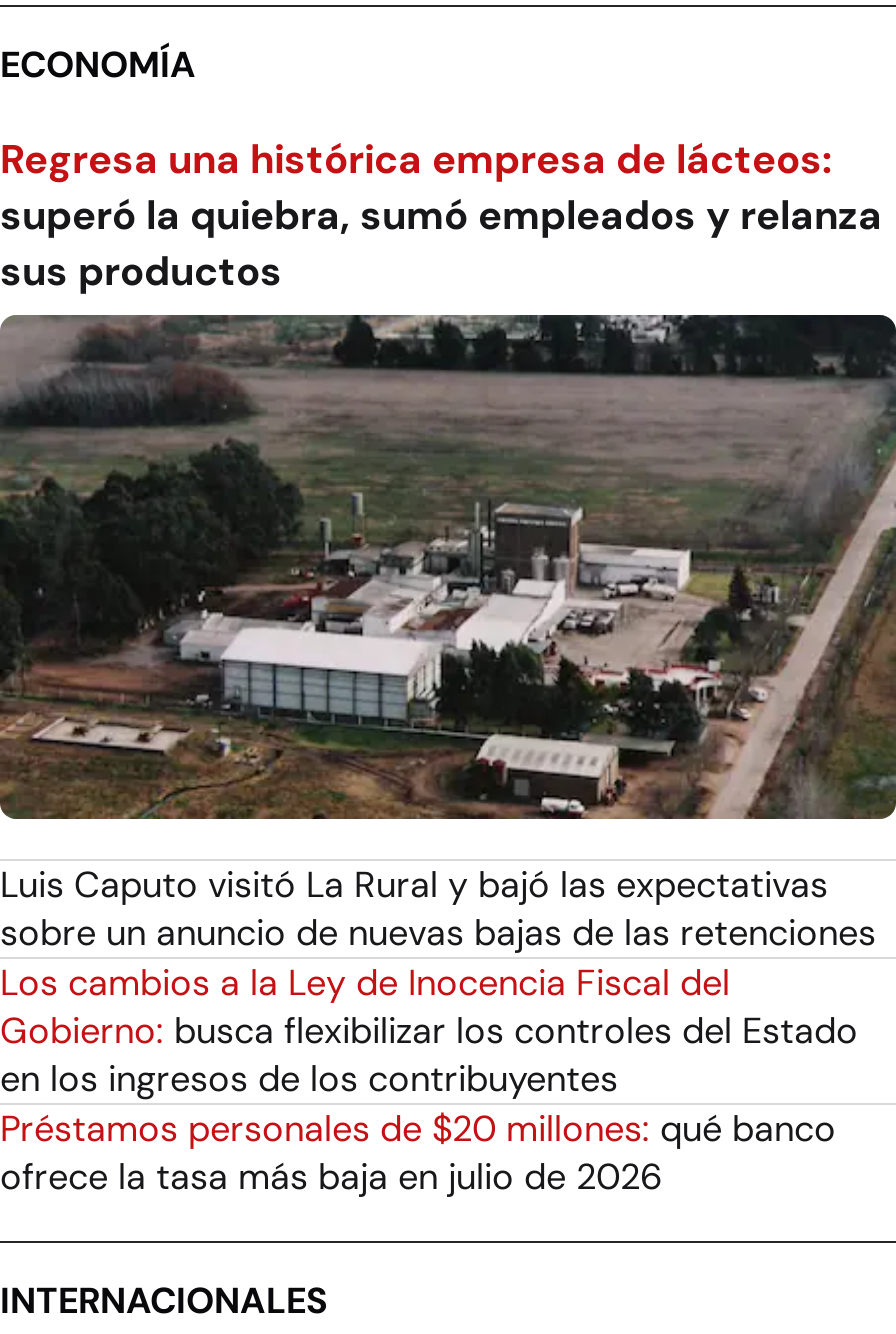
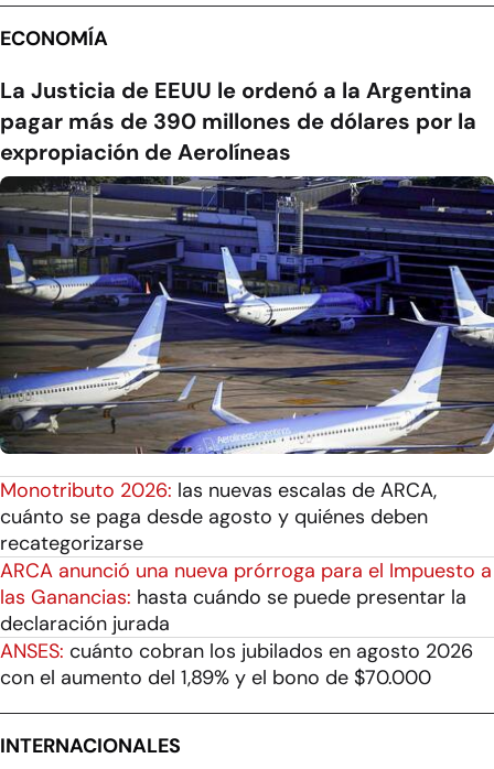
- Regresa una histórica empresa de lácteos:
- superó la quiebra, sumó empleados y relanza
- sus productos
+ La Justicia de EEUU le ordenó a la Argentina
+ pagar más de 390 millones de dólares por la
+ expropiación de Aerolíneas

- [image]
- Luis Caputo visitó La Rural y bajó las expectativas
- sobre un anuncio de nuevas bajas de las retenciones
- Los cambios a la Ley de Inocencia Fiscal del
- Gobierno: busca flexibilizar los controles del Estado
- en los ingresos de los contribuyentes
- Préstamos personales de $20 millones: qué banco
- ofrece la tasa más baja en julio de 2026
+ [image]
+ Monotributo 2026: las nuevas escalas de ARCA,
+ cuánto se paga desde agosto y quiénes deben
+ recategorizarse
+ ARCA anunció una nueva prórroga para el Impuesto a
+ las Ganancias: hasta cuándo se puede presentar la
+ declaración jurada
+ ANSES: cuánto cobran los jubilados en agosto 2026
+ con el aumento del 1,89% y el bono de $70.000
